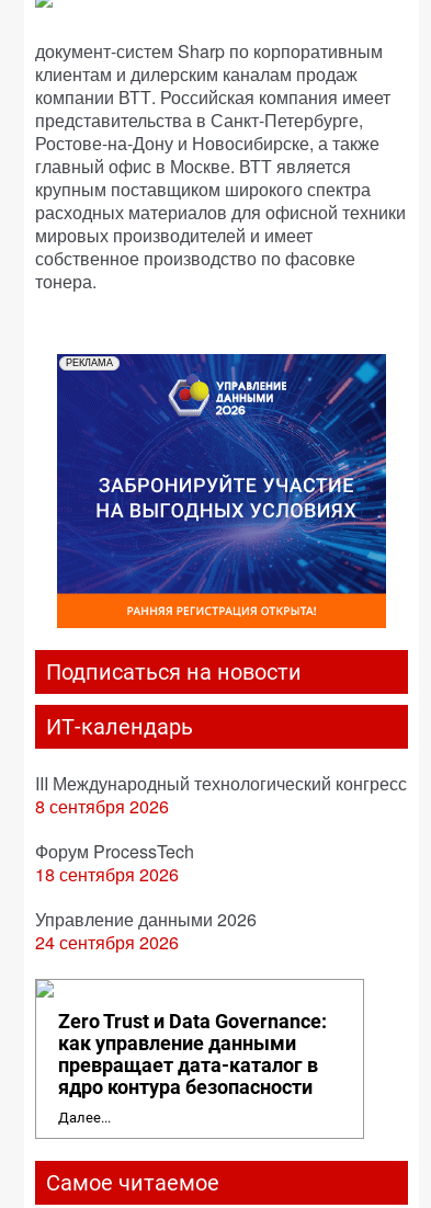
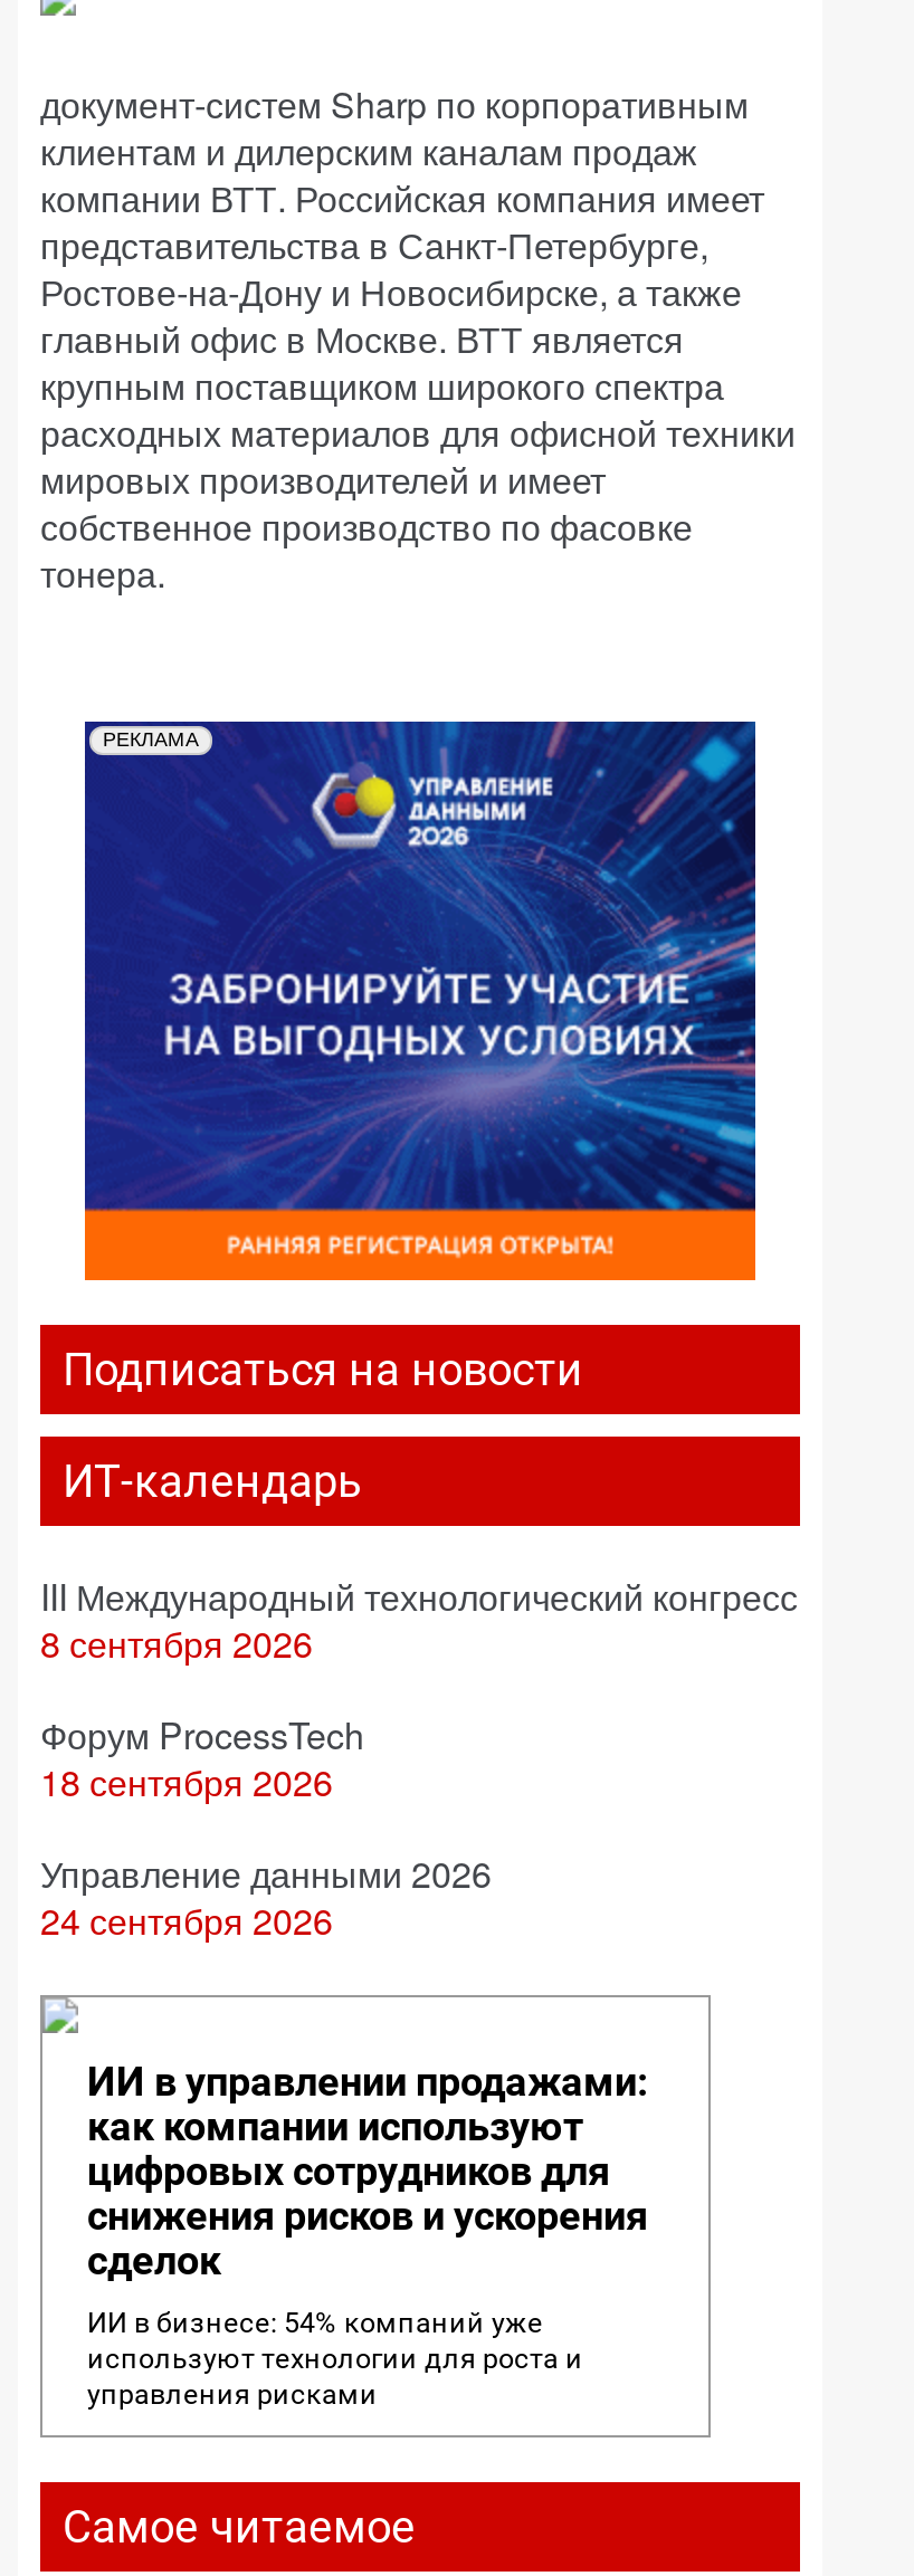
- Zero Trust и Data Governance:
- как управление данными
- превращает дата-каталог в
- ядро контура безопасности
+ ИИ в управлении продажами:
+ как компании используют
+ цифровых сотрудников для
+ снижения рисков и ускорения
+ сделок

- Далее...
+ ИИ в бизнесе: 54% компаний уже
+ используют технологии для роста и
+ управления рисками
